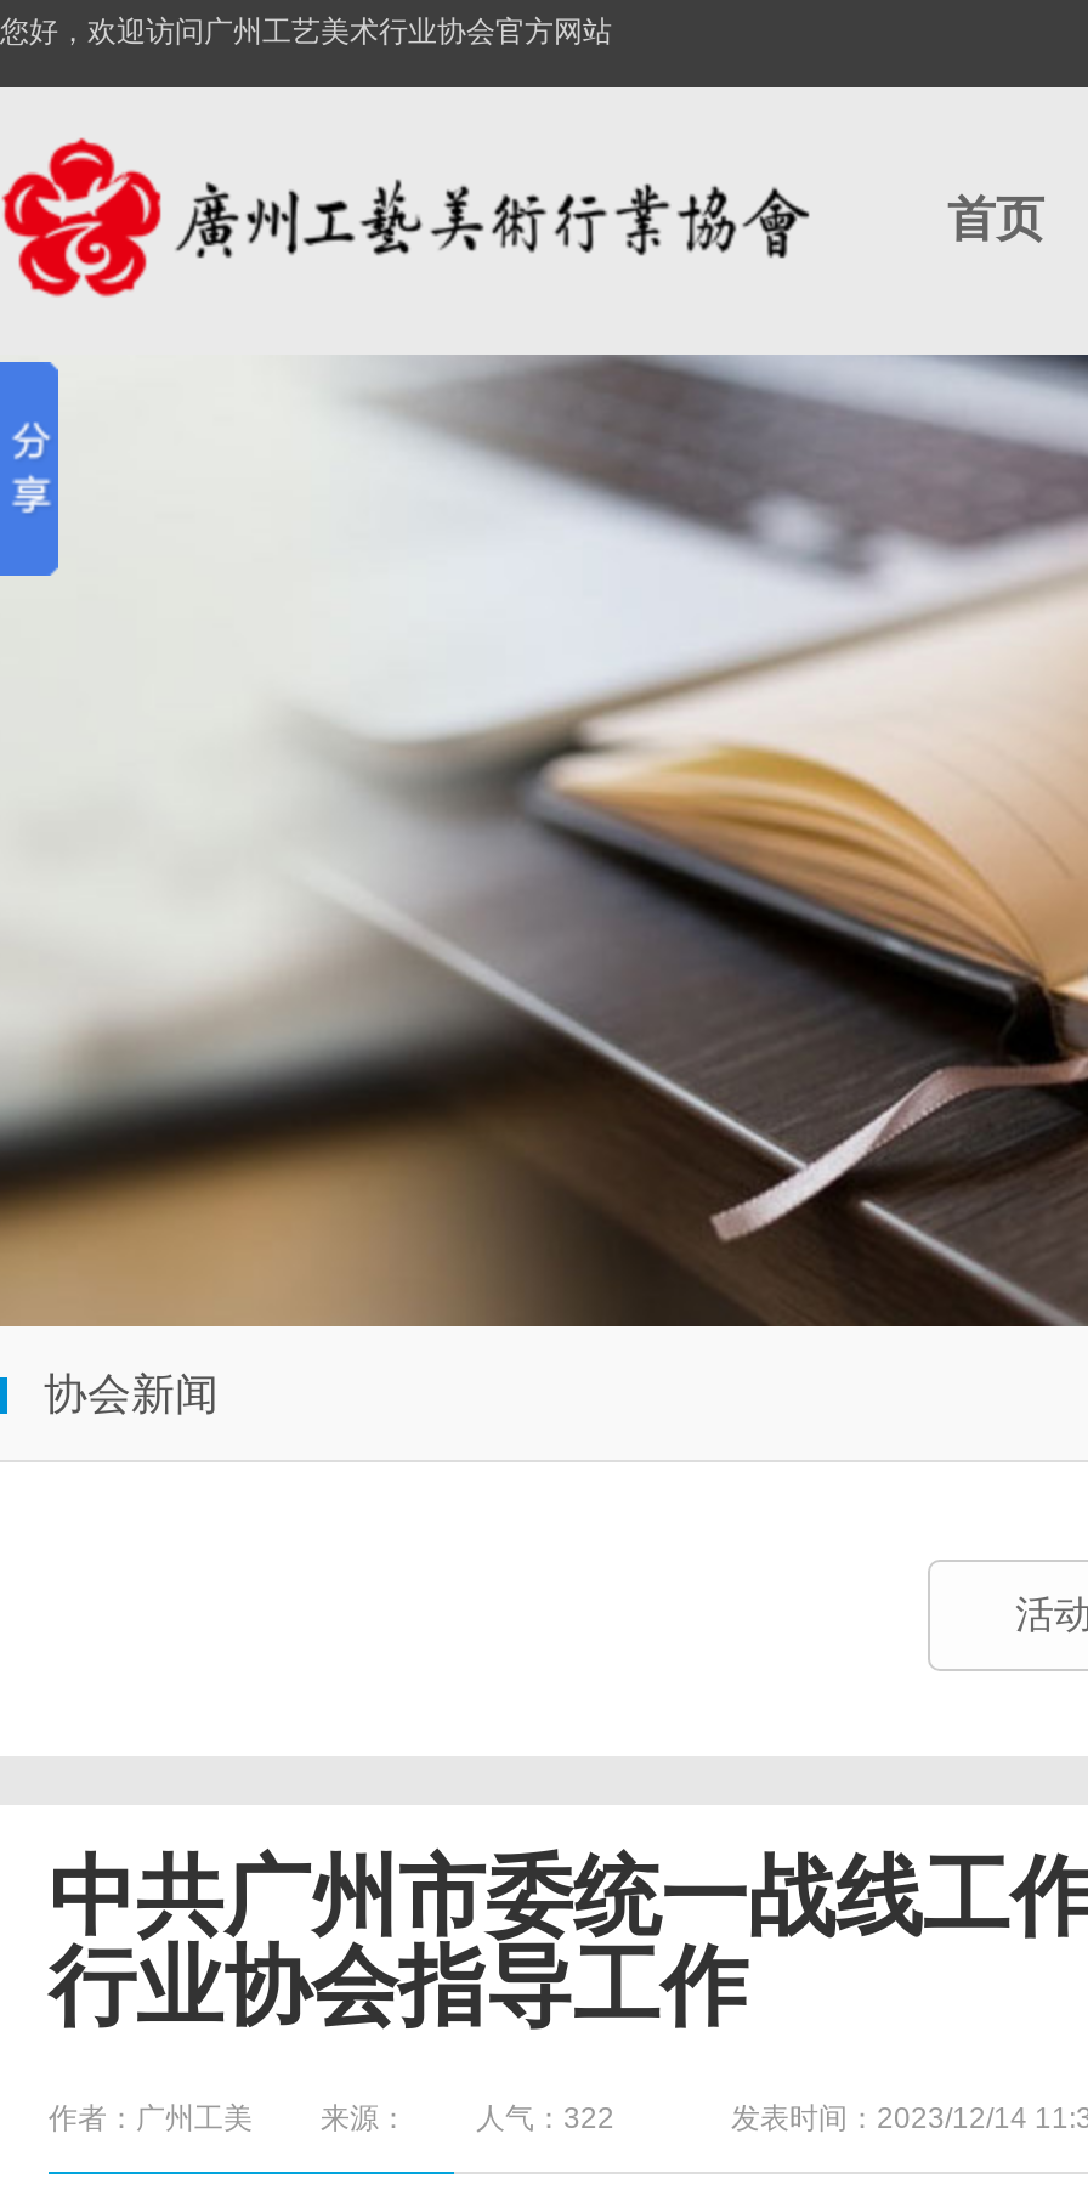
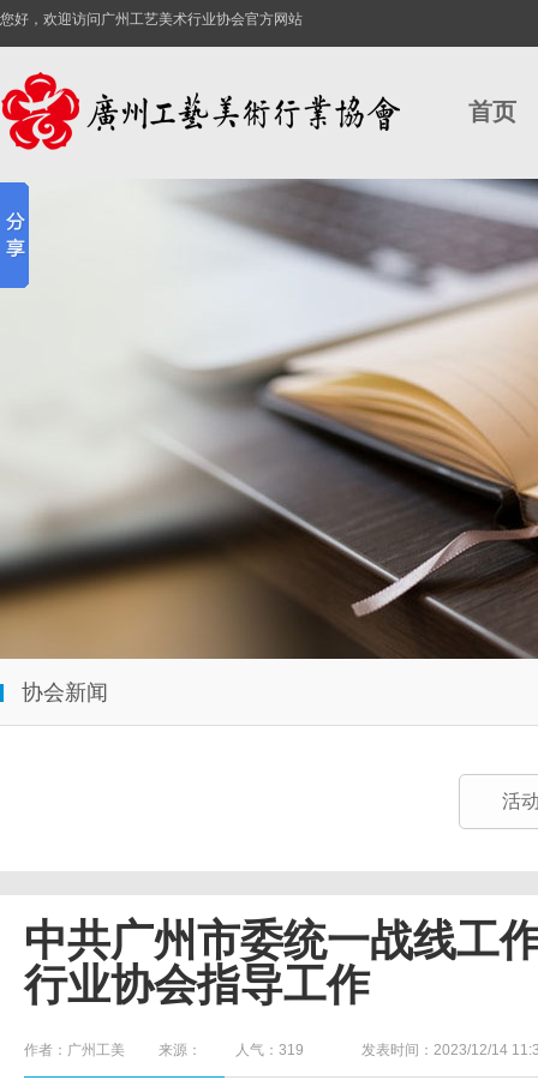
- 作者：广州工美 来源： 人气：322
+ 作者：广州工美 来源： 人气：319
